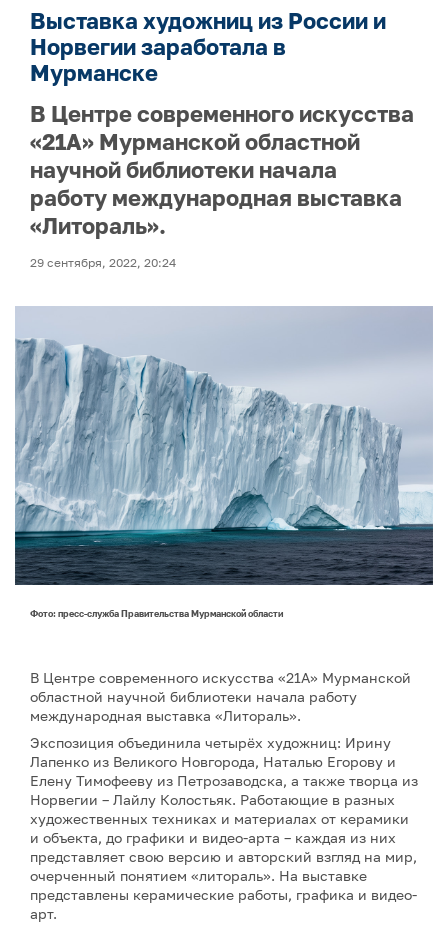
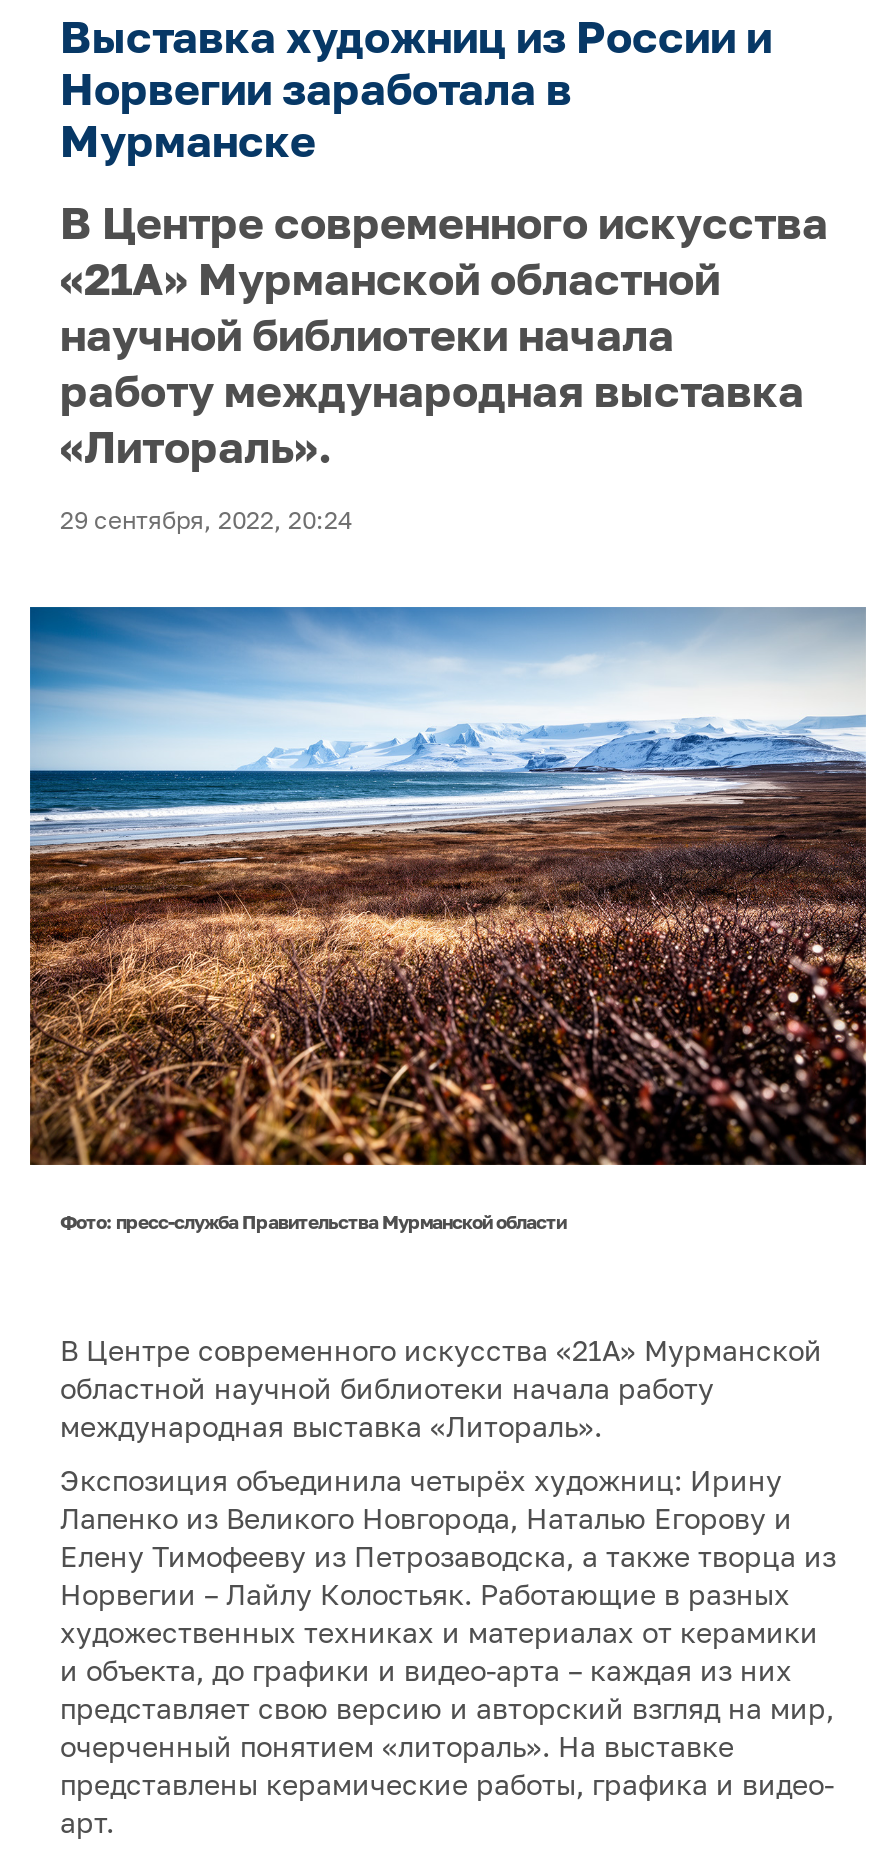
- [image]
+ [image]
